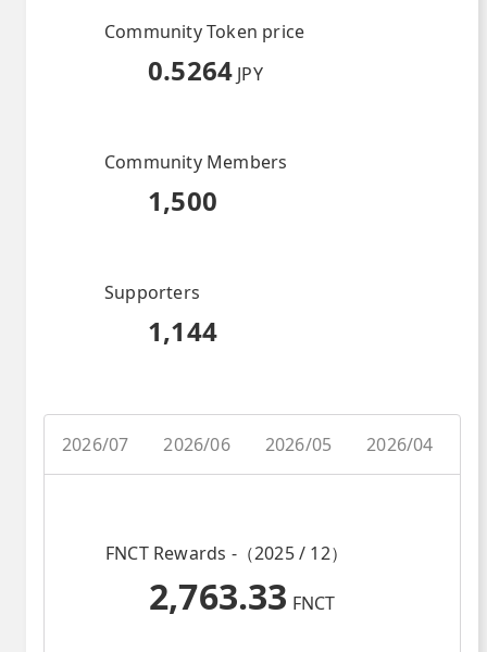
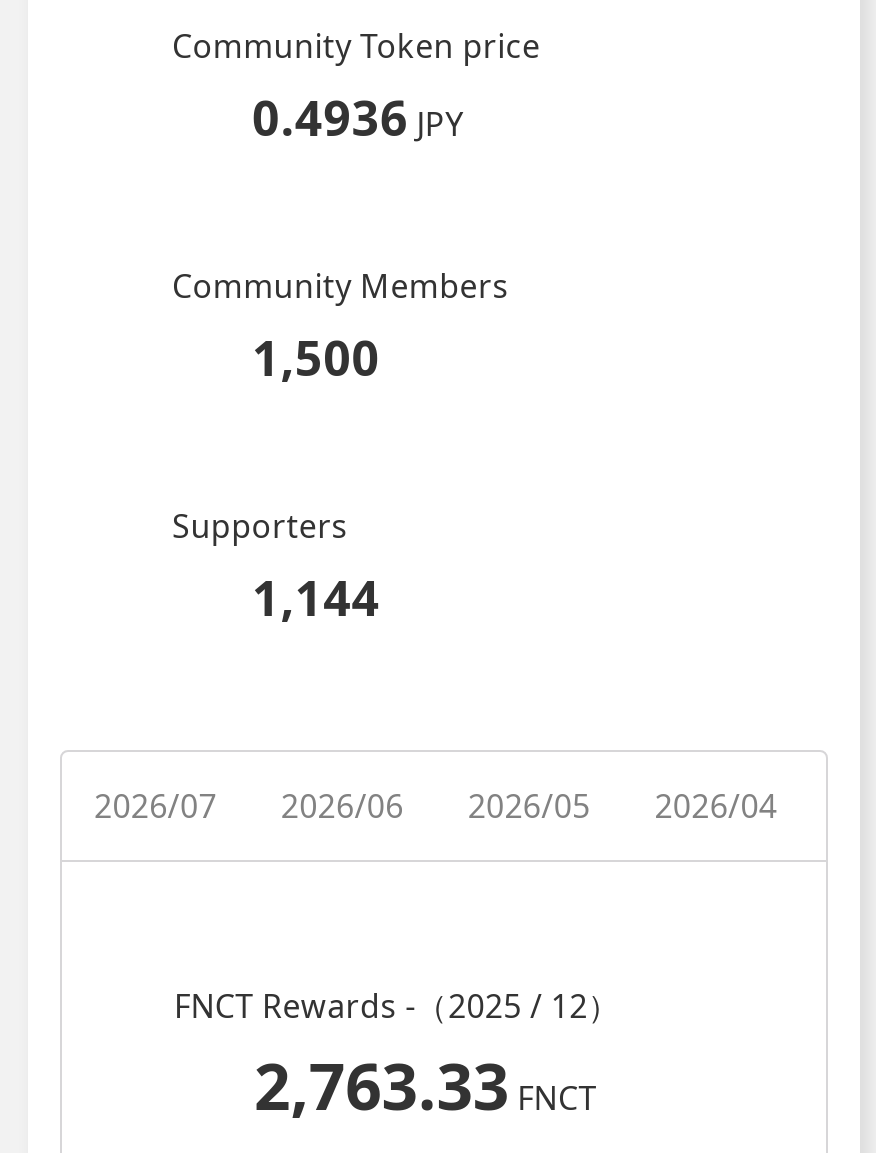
- 0.5264 JPY
+ 0.4936 JPY
